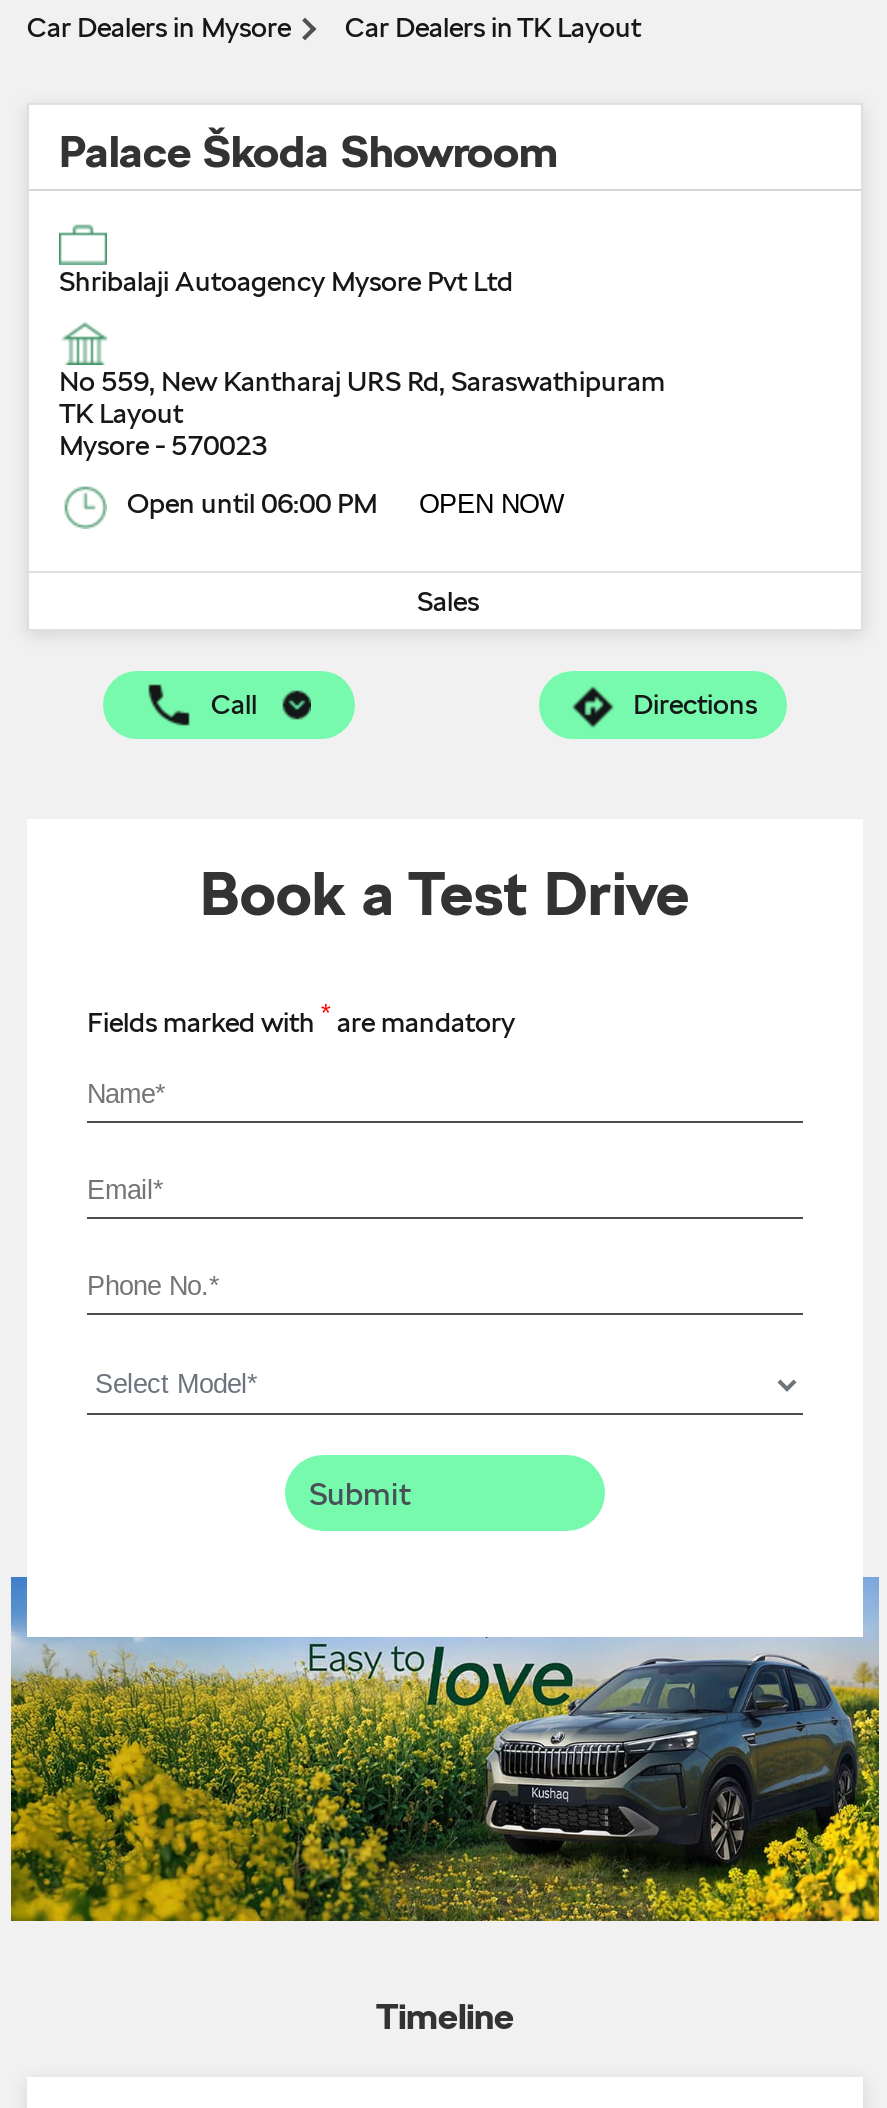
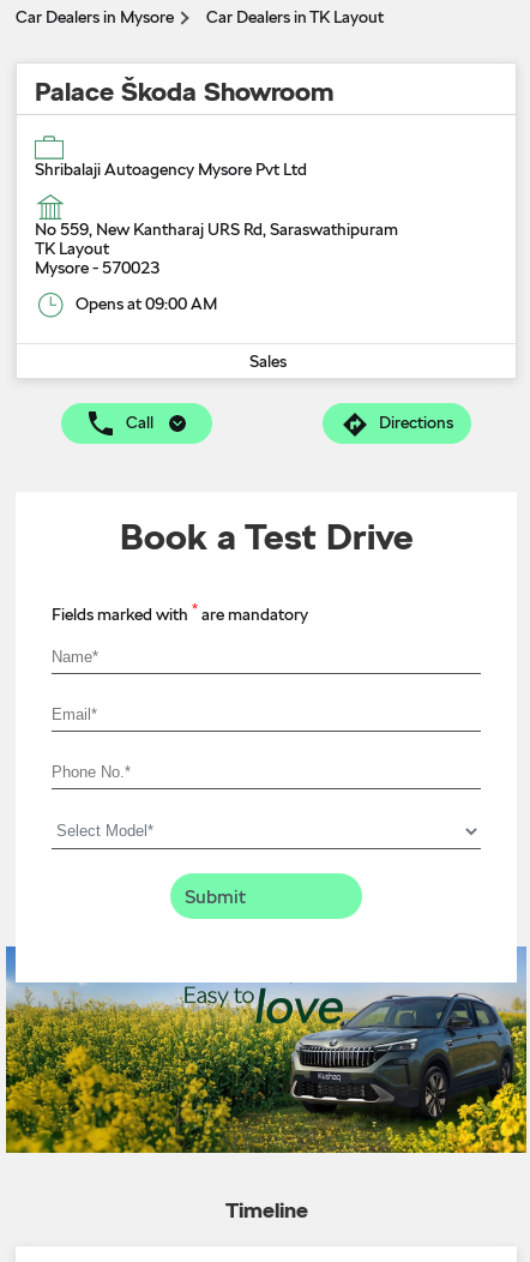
- Open until 06:00 PM
- OPEN NOW
+ Opens at 09:00 AM
